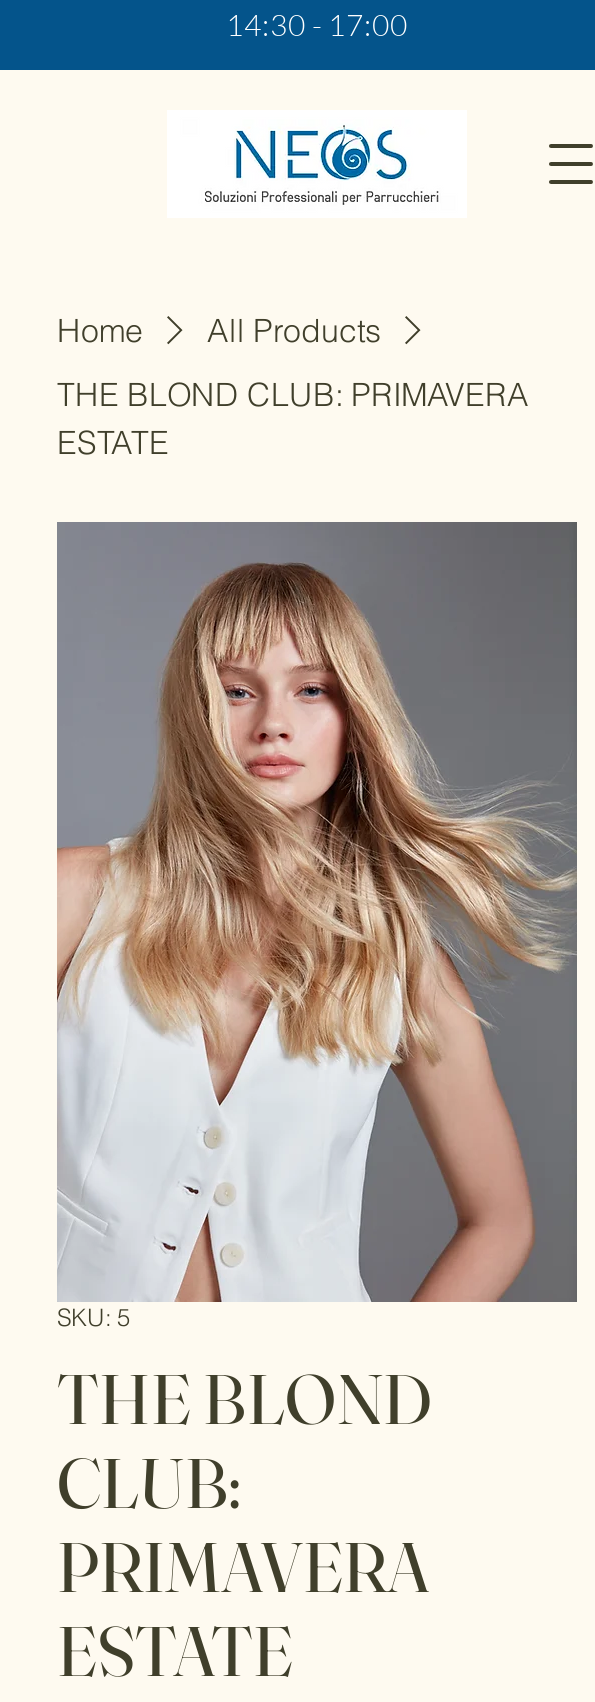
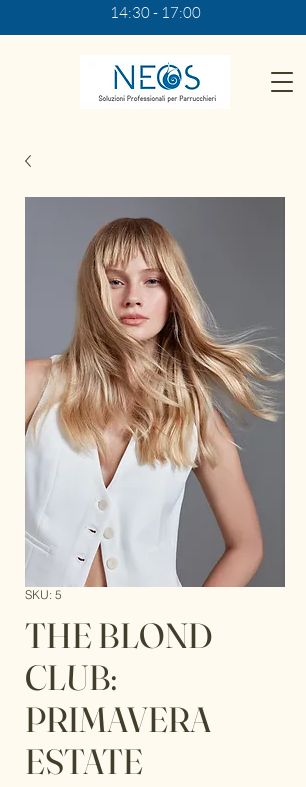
- Home
- All Products
- THE BLOND CLUB: PRIMAVERA
- ESTATE
